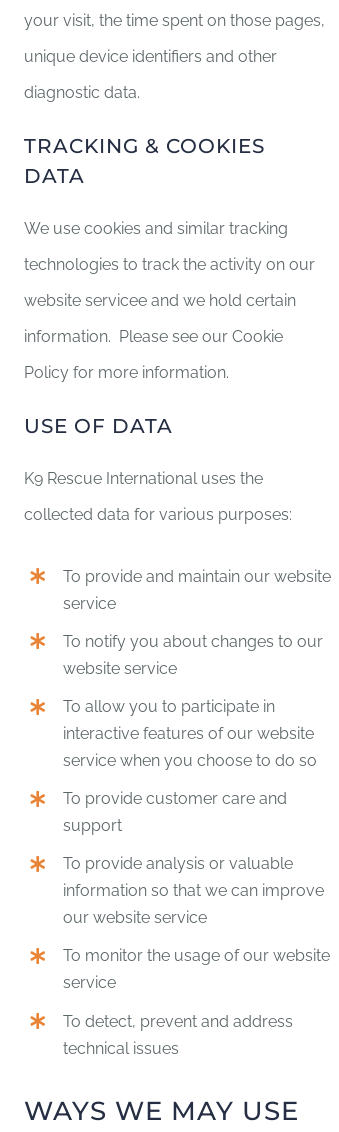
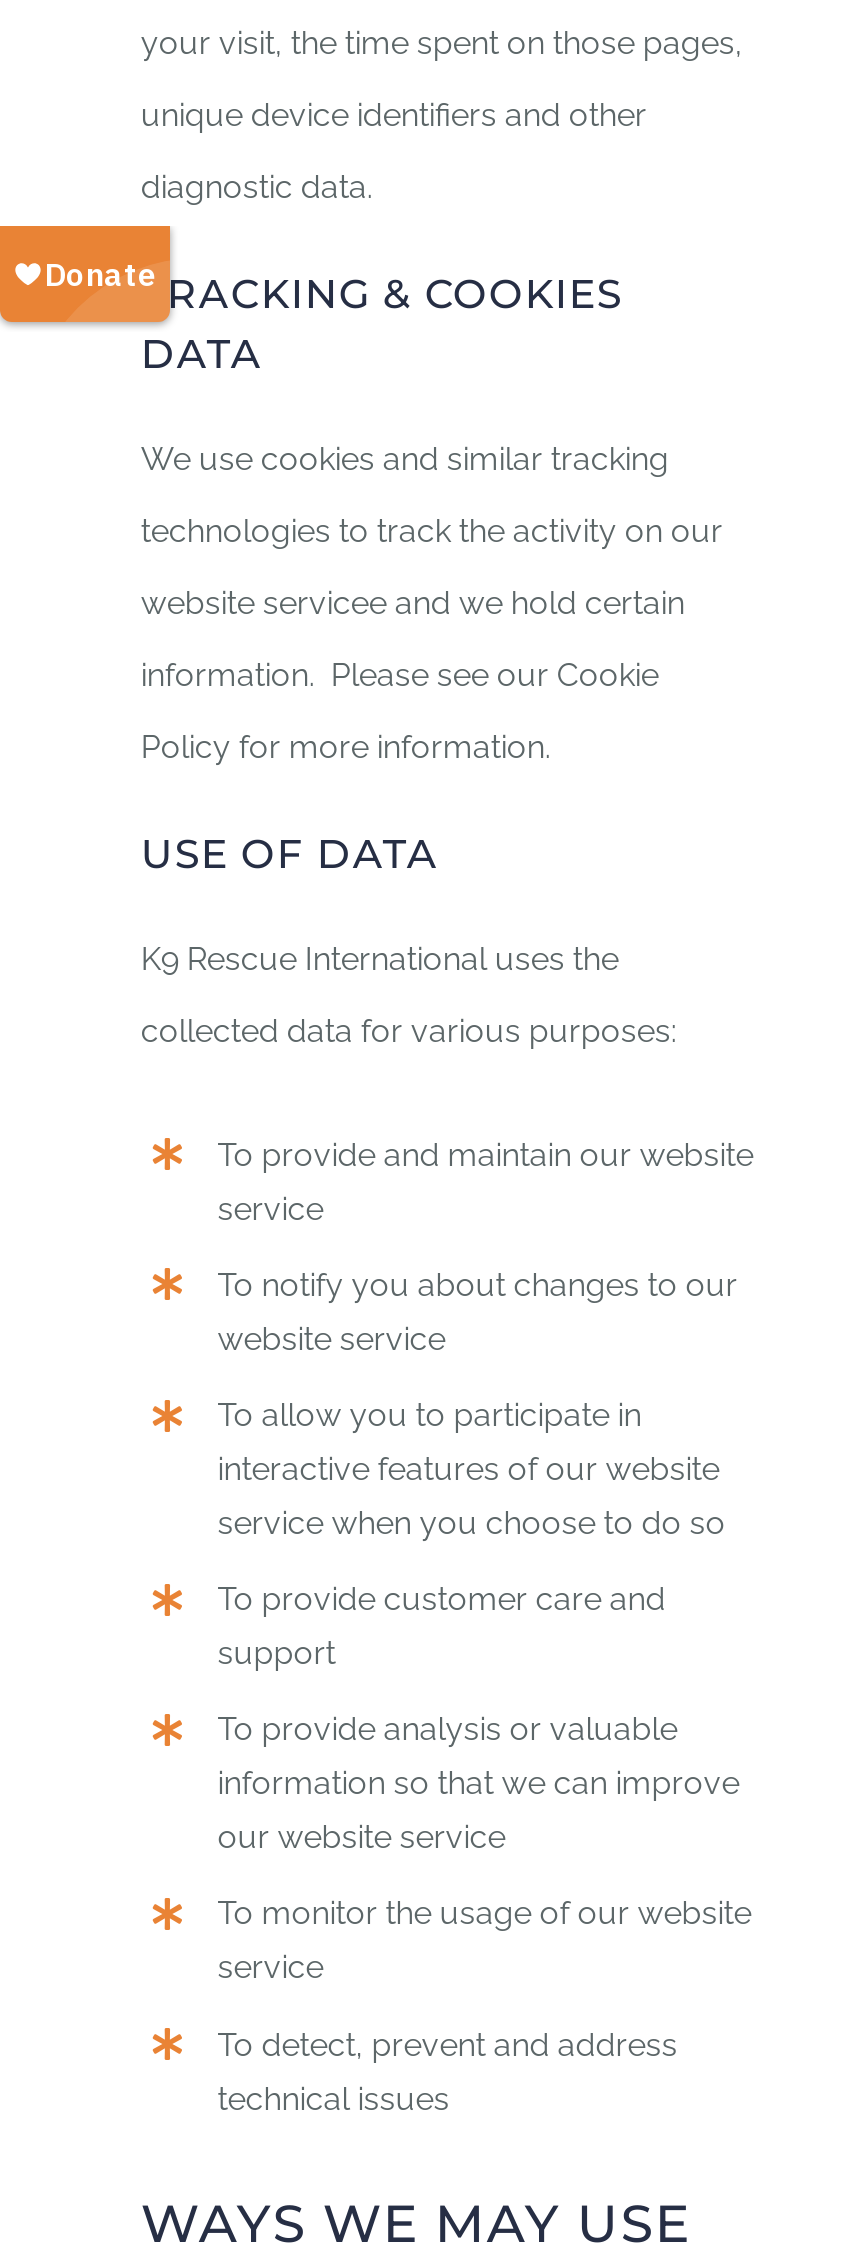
+ [image]
